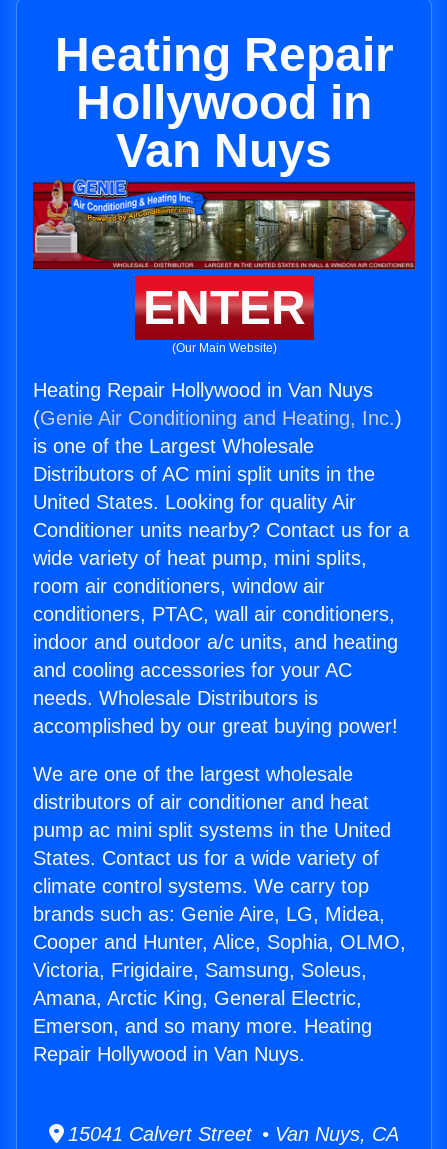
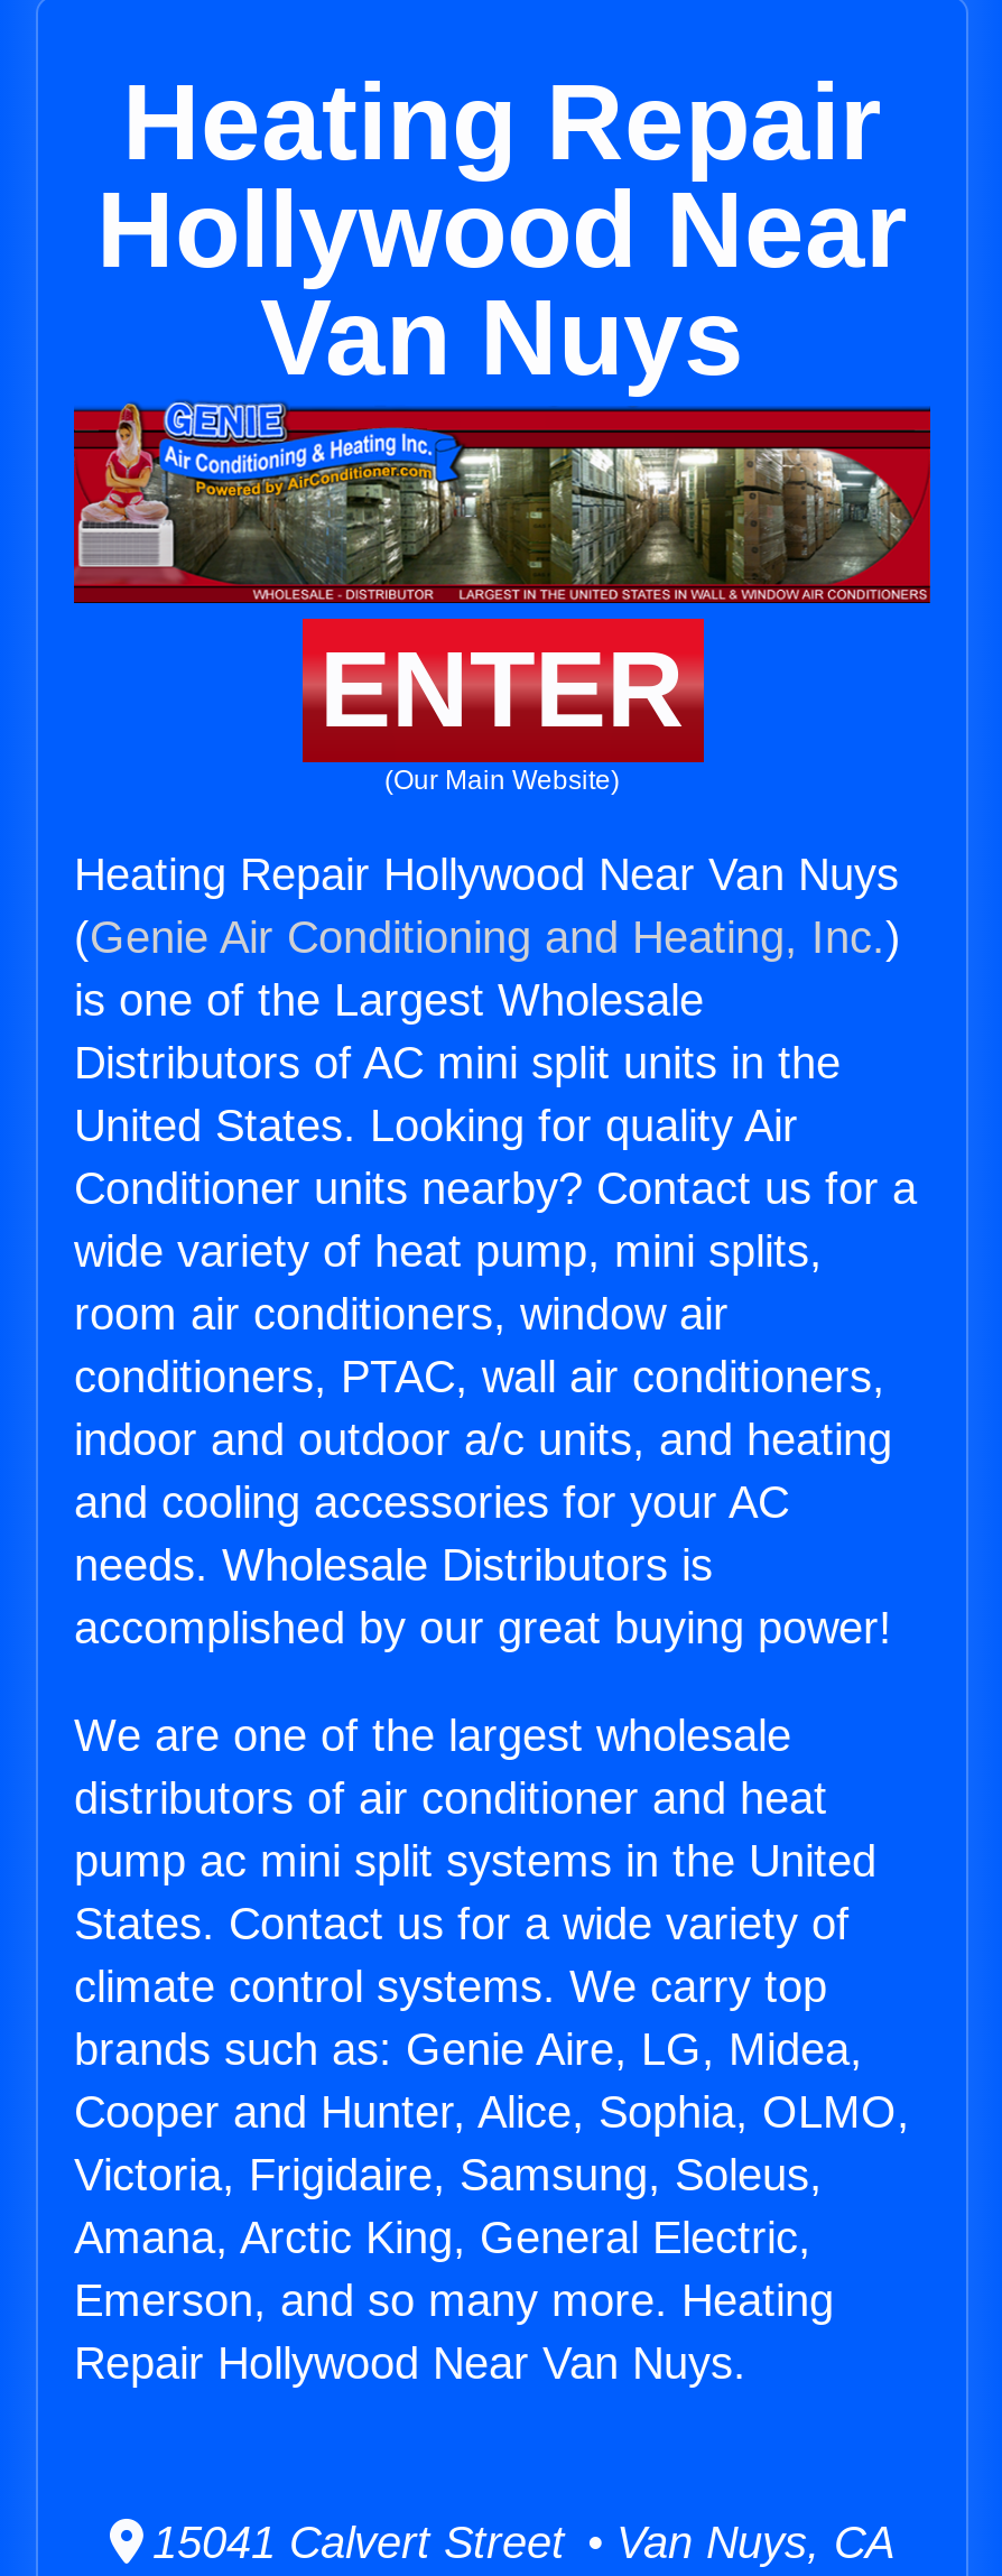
- Hollywood in
+ Hollywood Near

- Heating Repair Hollywood in Van Nuys
+ Heating Repair Hollywood Near Van Nuys

- Repair Hollywood in Van Nuys.
+ Repair Hollywood Near Van Nuys.
